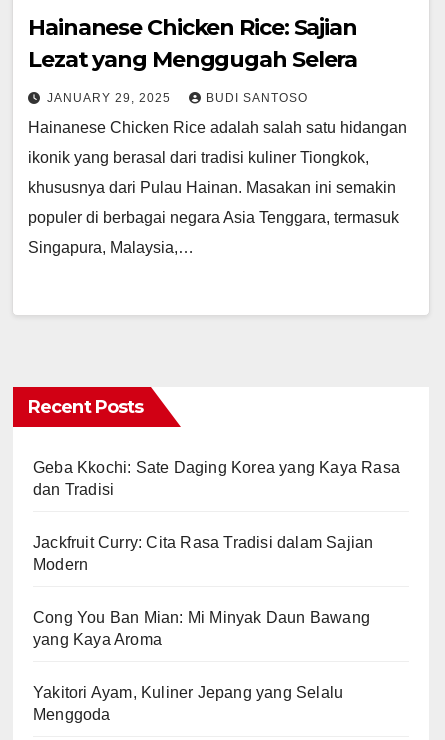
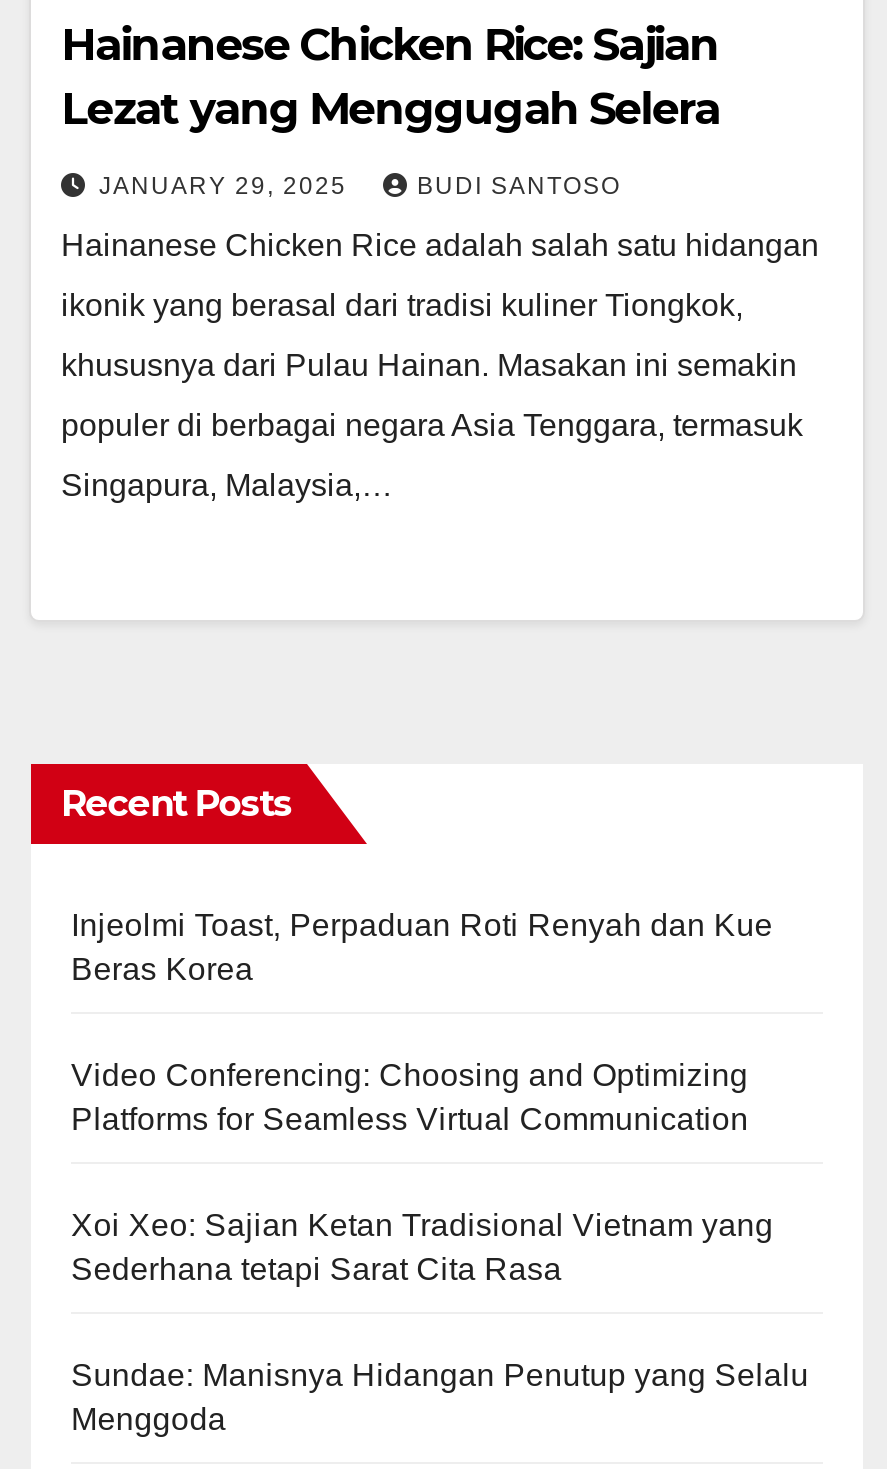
- Geba Kkochi: Sate Daging Korea yang Kaya Rasa
- dan Tradisi
+ Injeolmi Toast, Perpaduan Roti Renyah dan Kue
+ Beras Korea

- Jackfruit Curry: Cita Rasa Tradisi dalam Sajian
- Modern
+ Video Conferencing: Choosing and Optimizing
+ Platforms for Seamless Virtual Communication

- Cong You Ban Mian: Mi Minyak Daun Bawang
- yang Kaya Aroma
+ Xoi Xeo: Sajian Ketan Tradisional Vietnam yang
+ Sederhana tetapi Sarat Cita Rasa

- Yakitori Ayam, Kuliner Jepang yang Selalu
+ Sundae: Manisnya Hidangan Penutup yang Selalu
